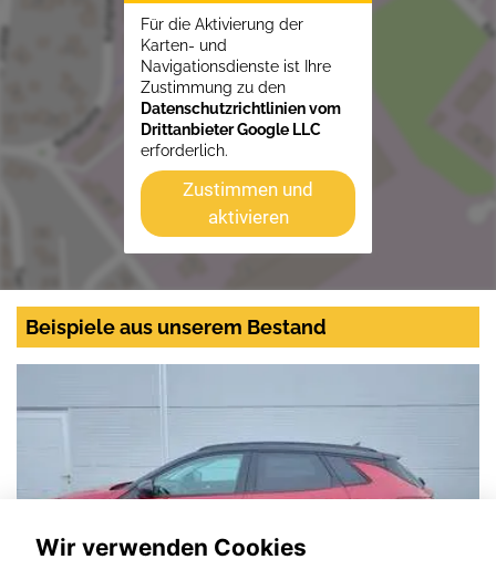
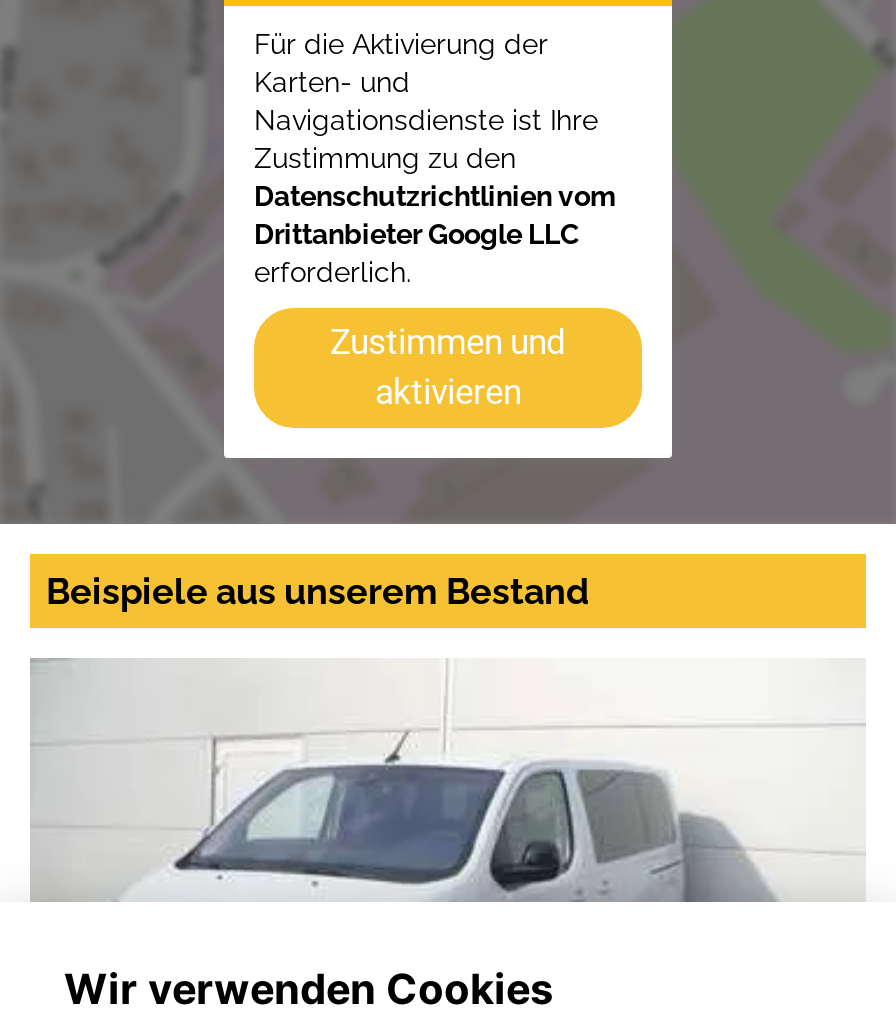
- [image]
+ [image]
